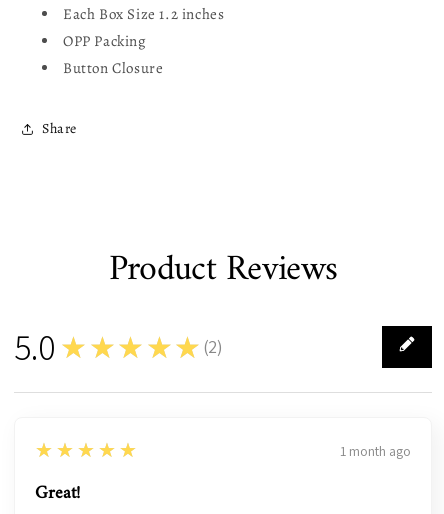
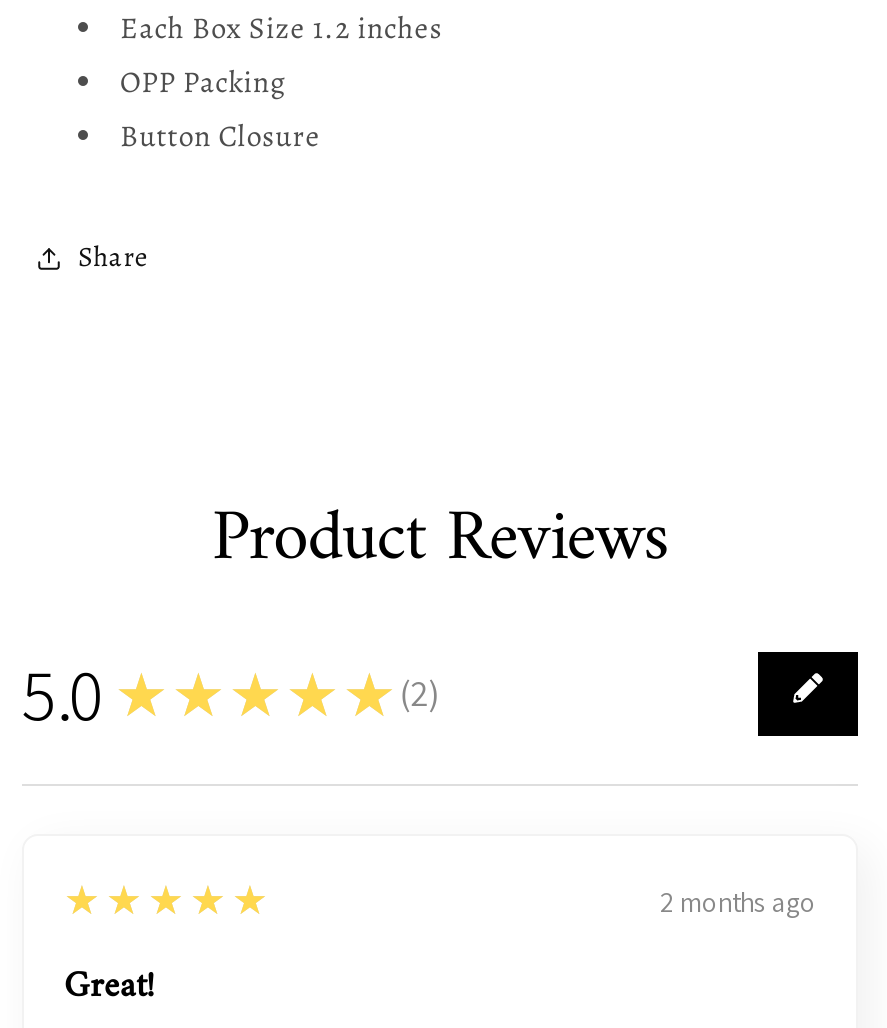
- 1 month ago
+ 2 months ago
